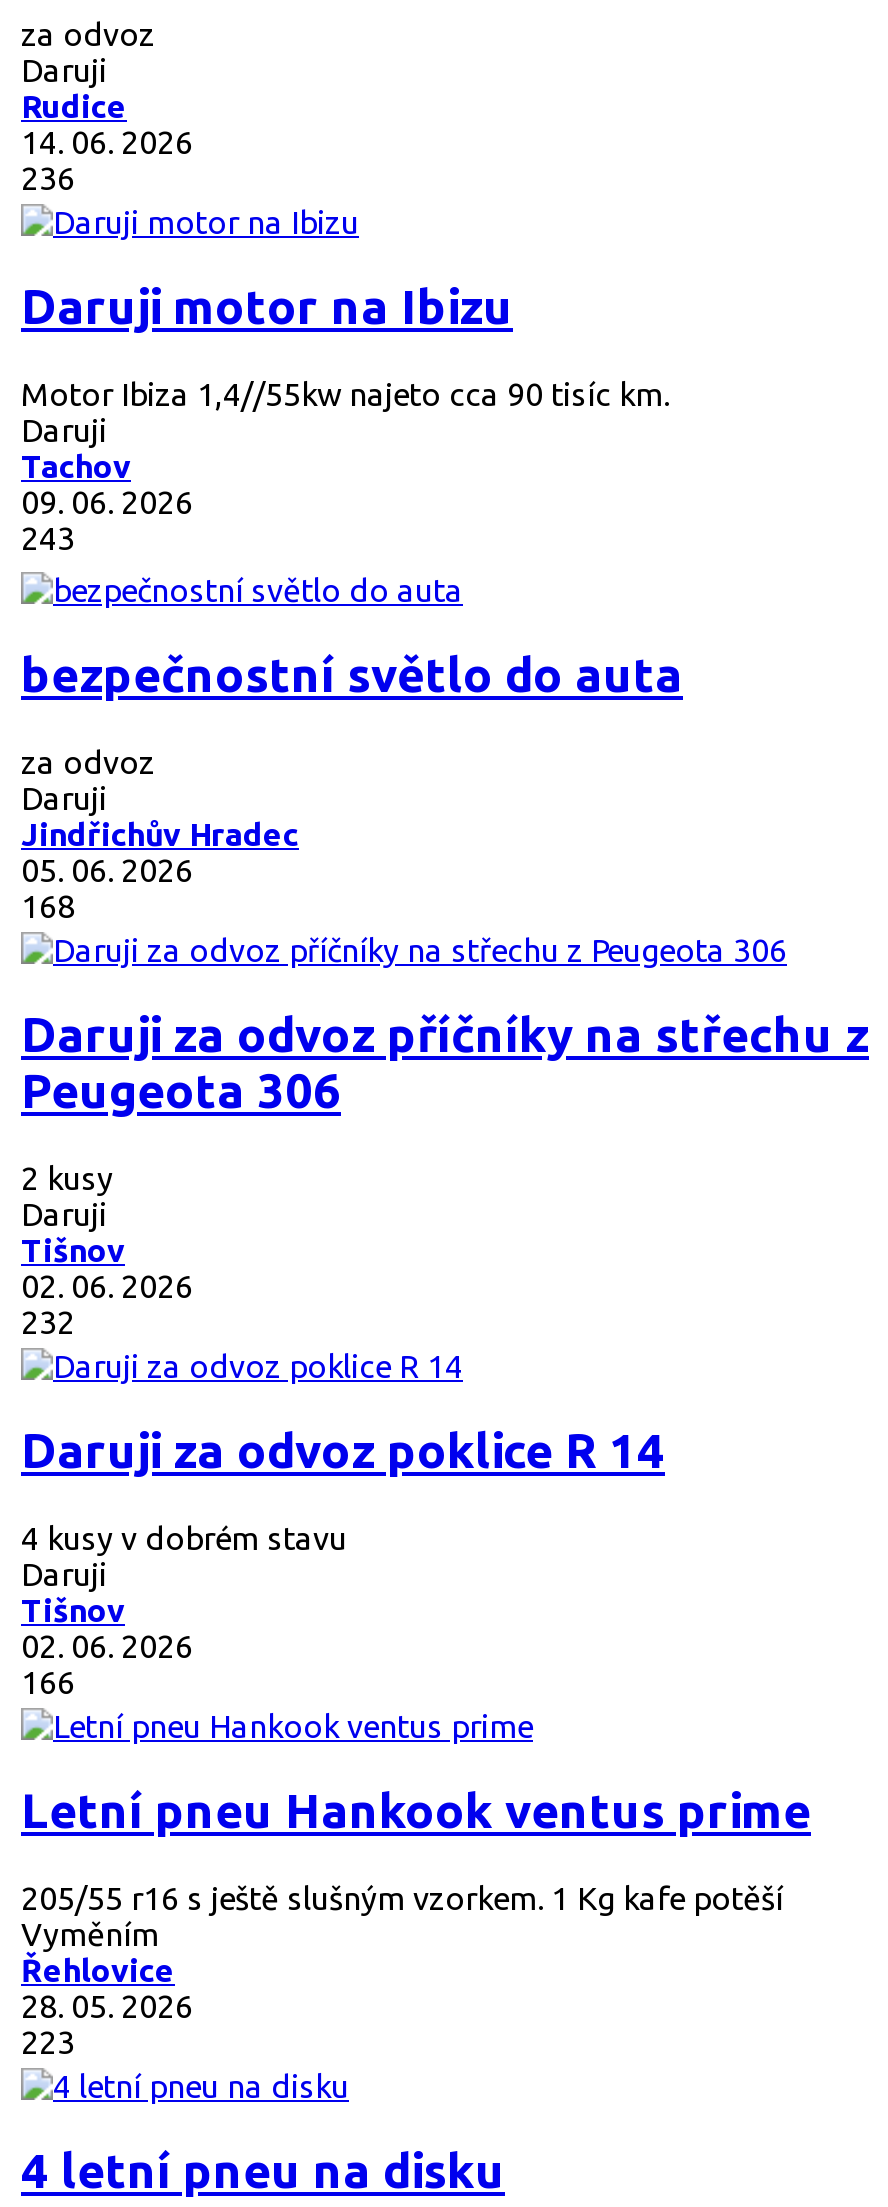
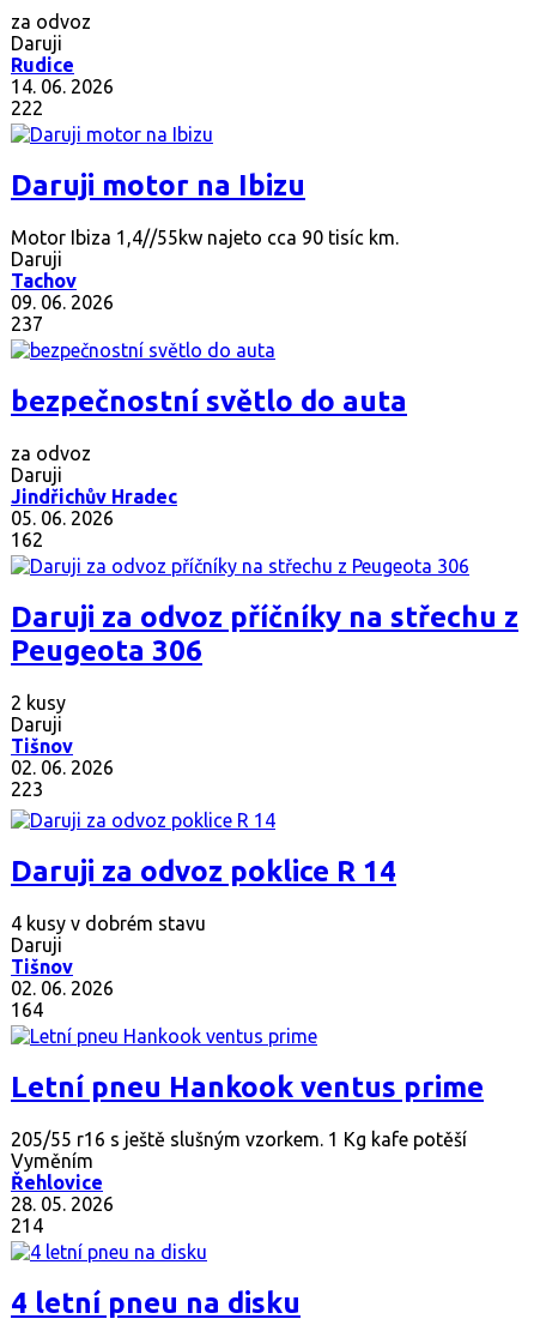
- 236
+ 222

- 243
+ 237

- 168
+ 162

- 232
+ 223

- 166
+ 164

- 223
+ 214
